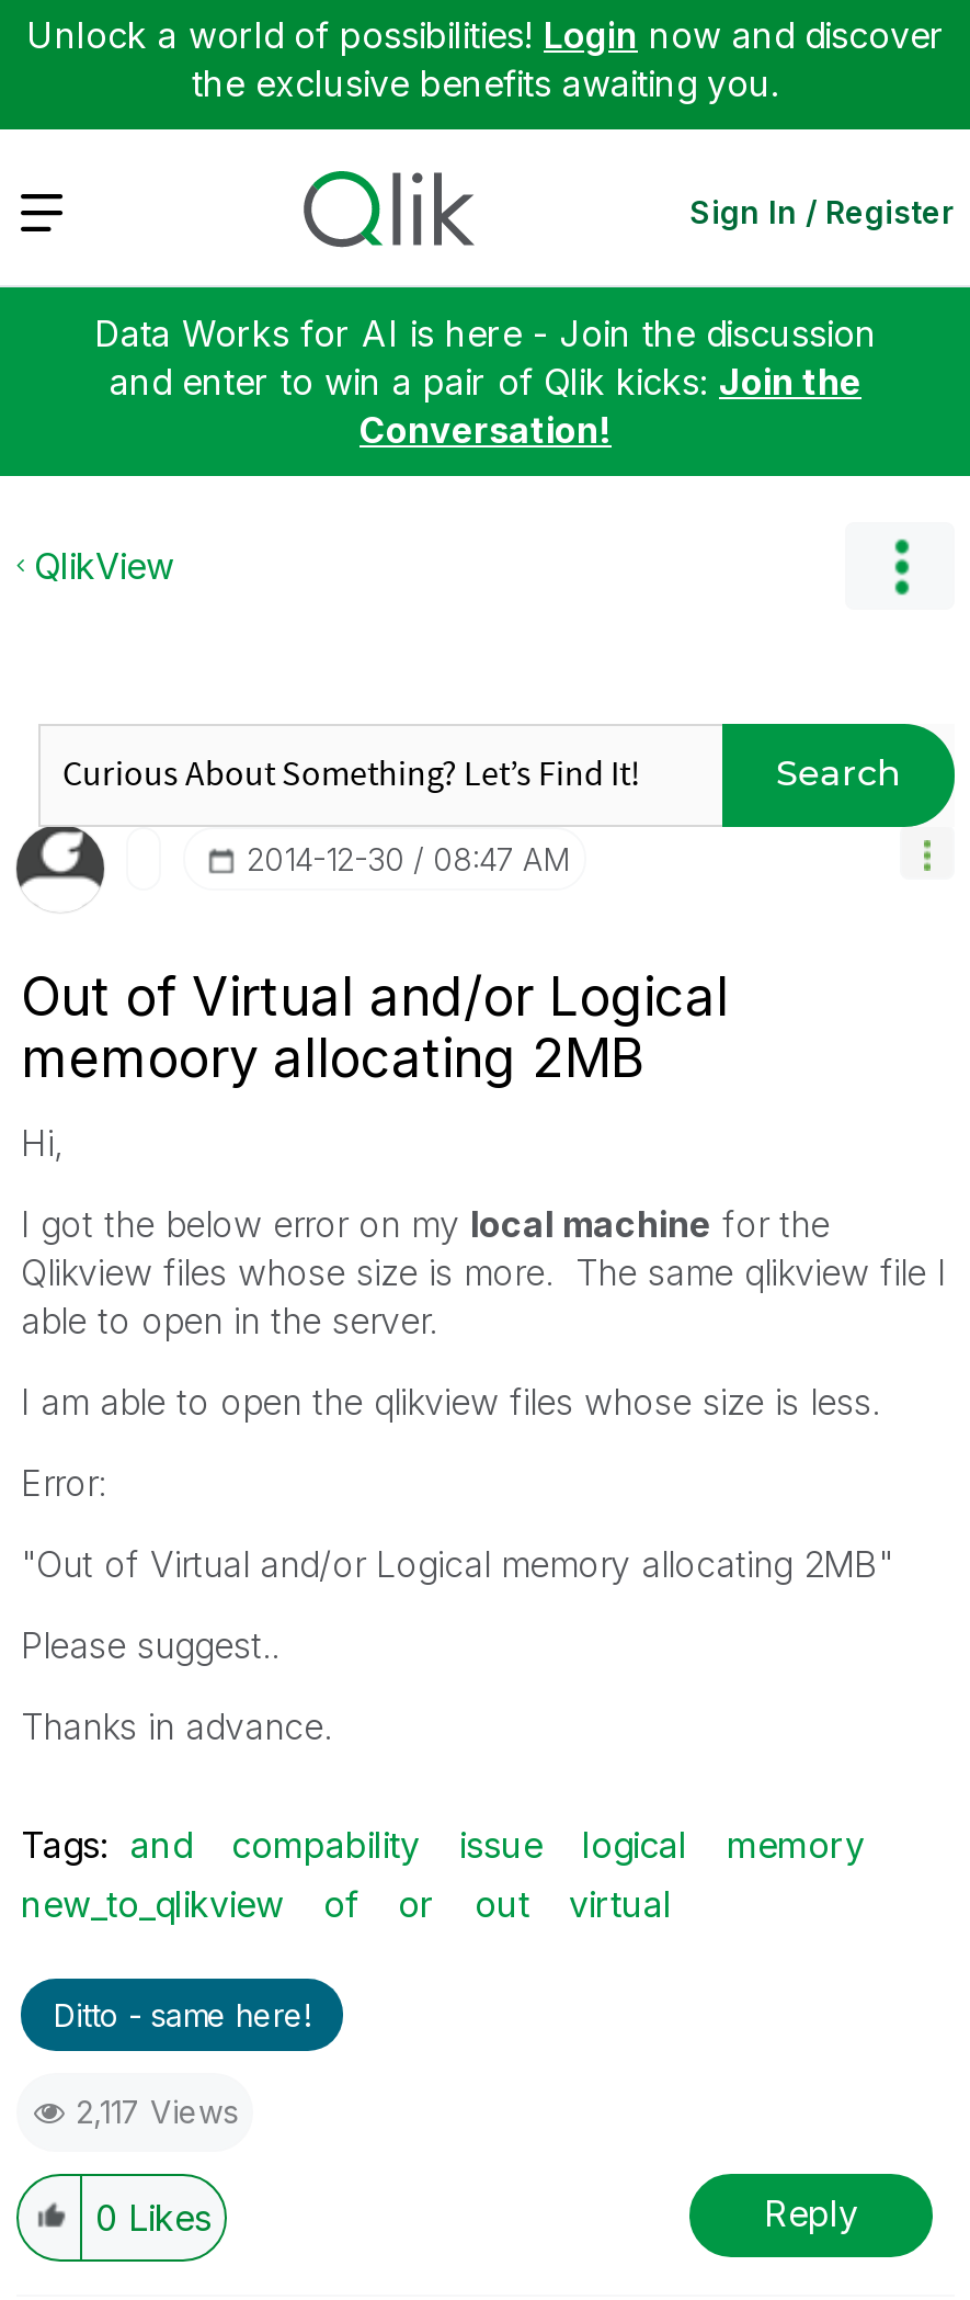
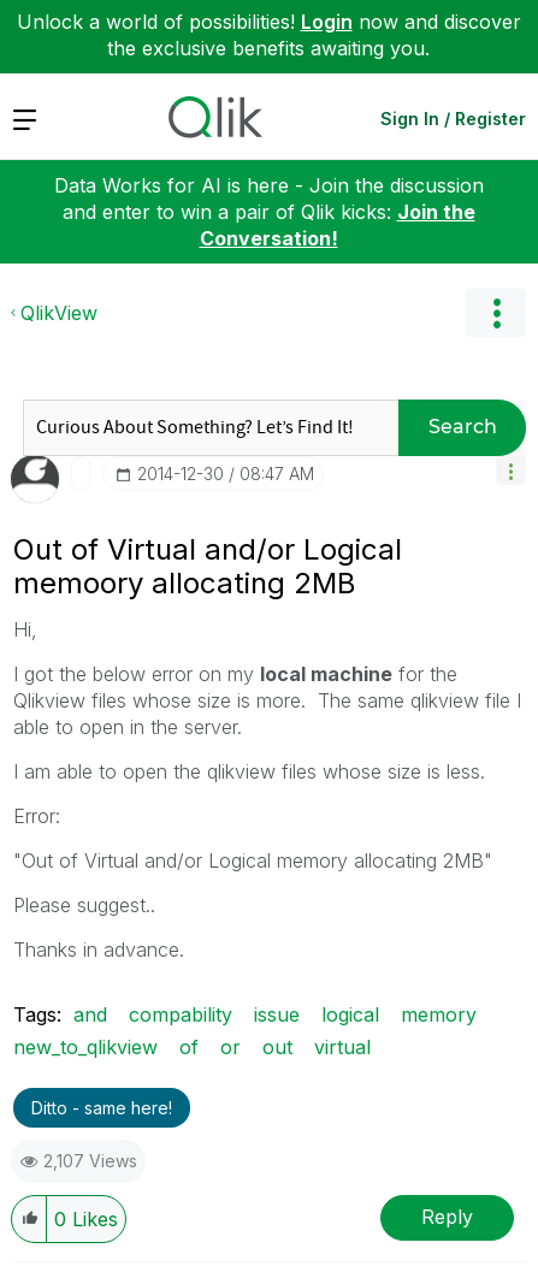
- 2,117 Views
+ 2,107 Views
